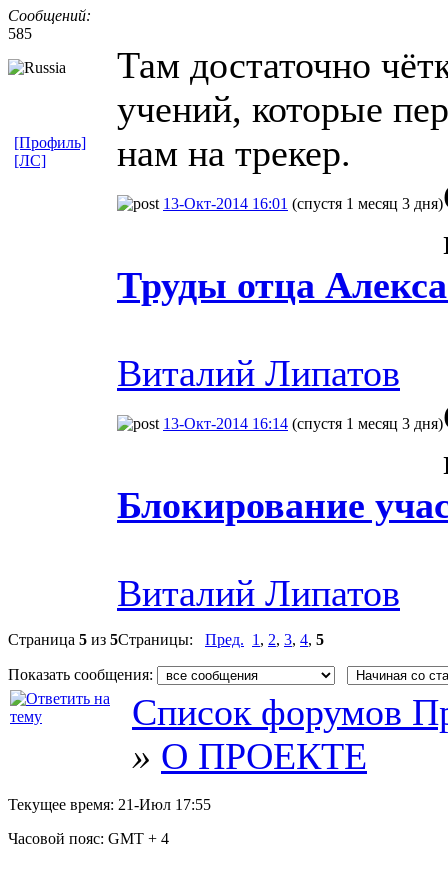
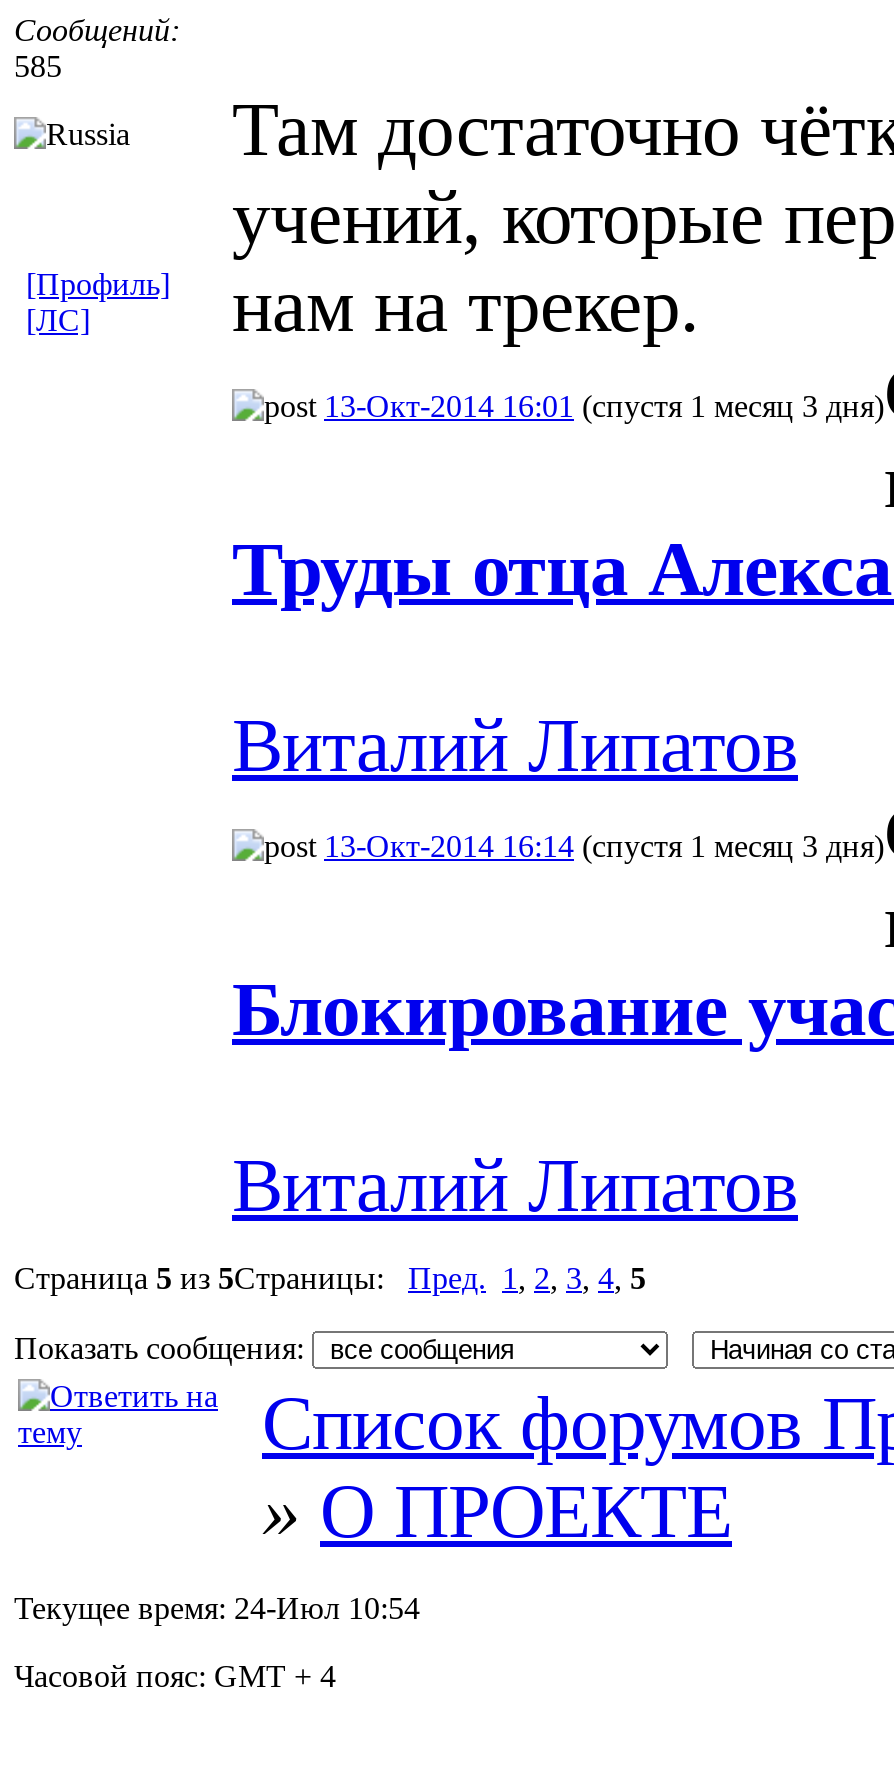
- Текущее время: 21-Июл 17:55
+ Текущее время: 24-Июл 10:54
